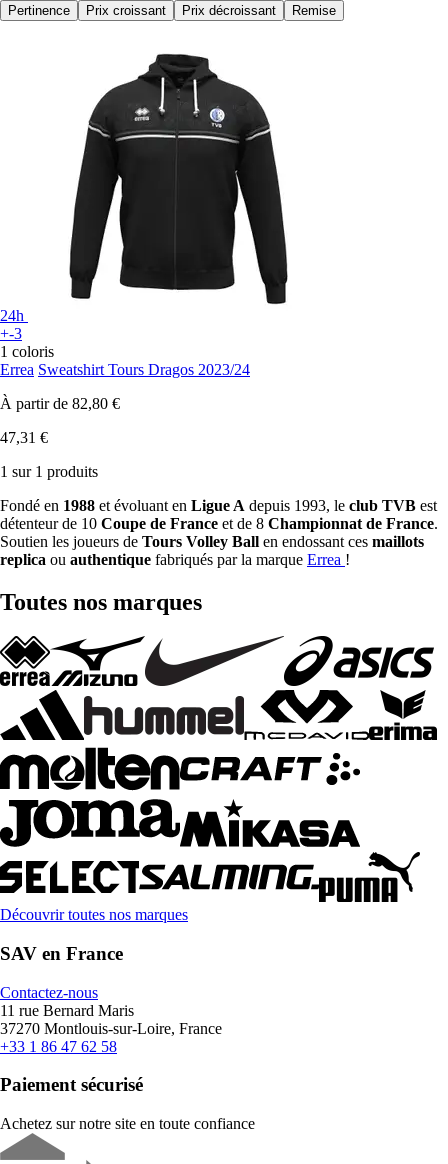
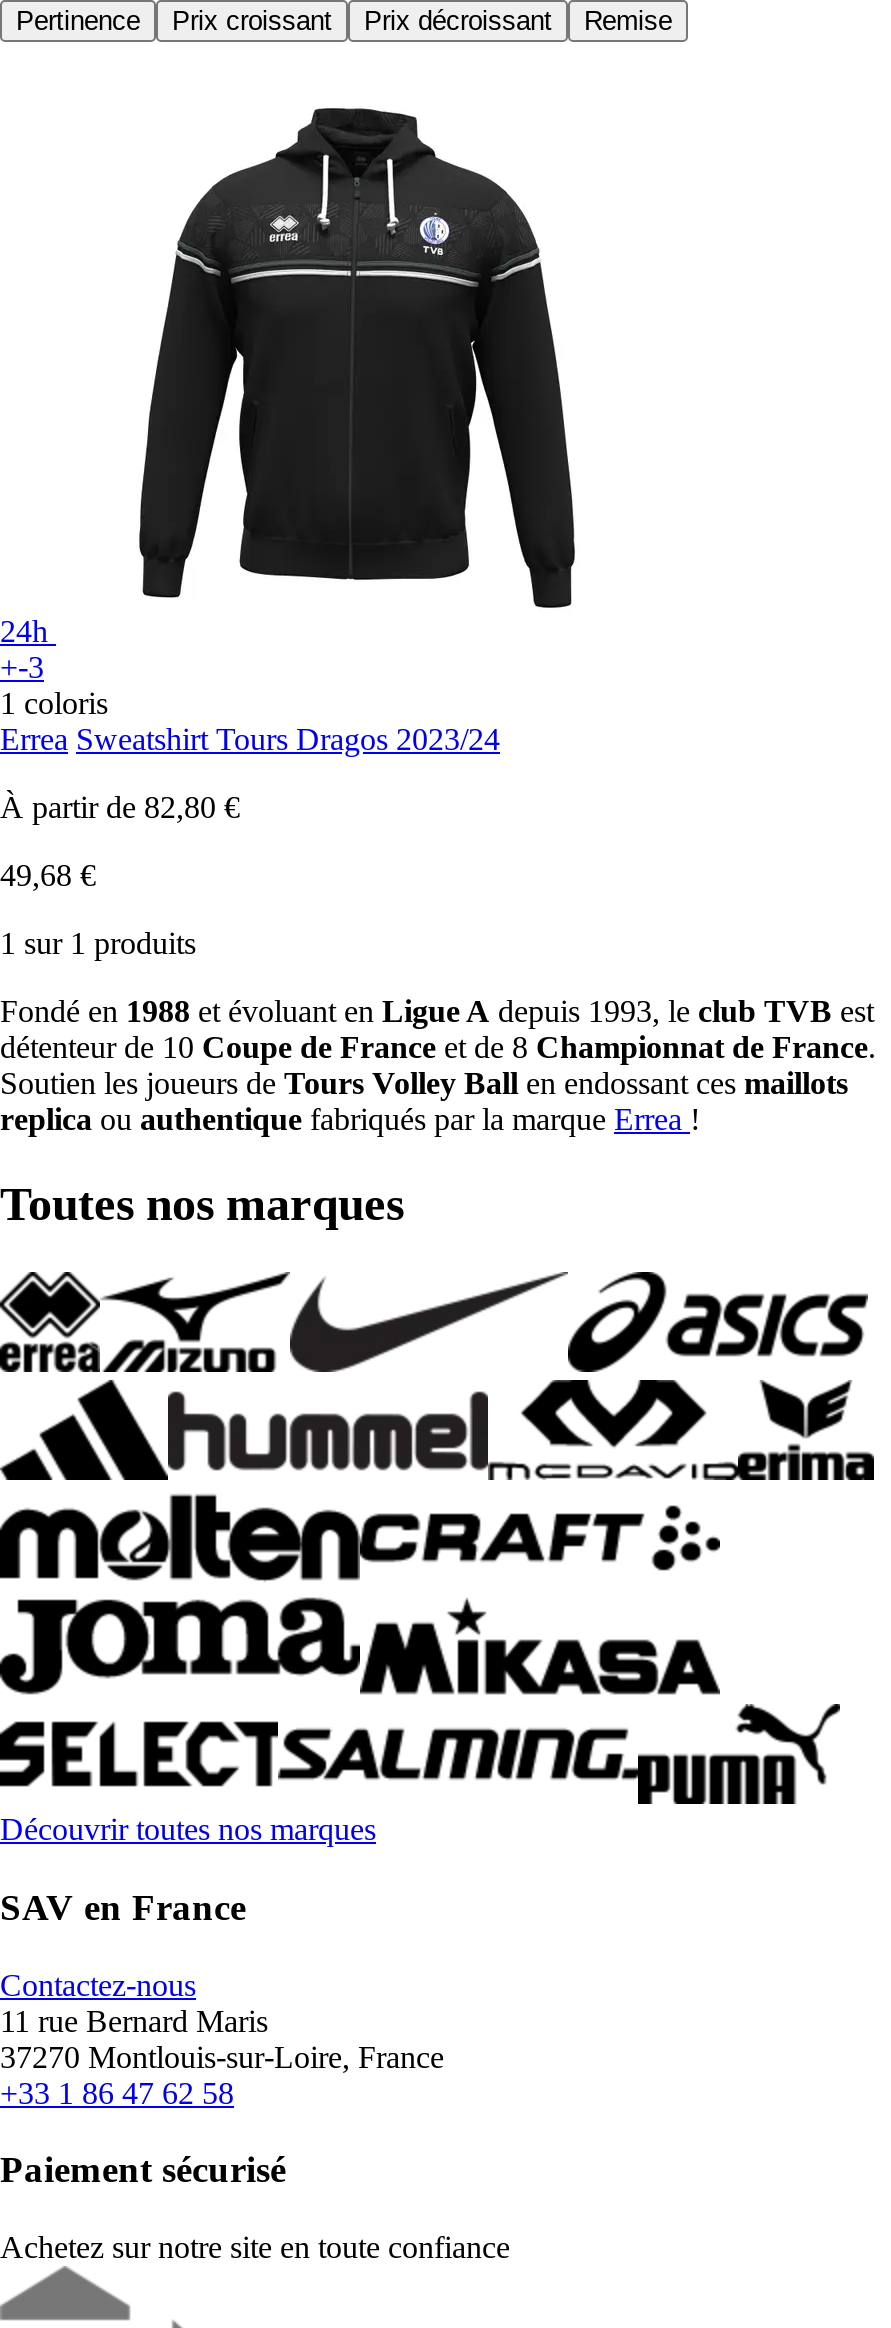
- 47,31 €
+ 49,68 €
